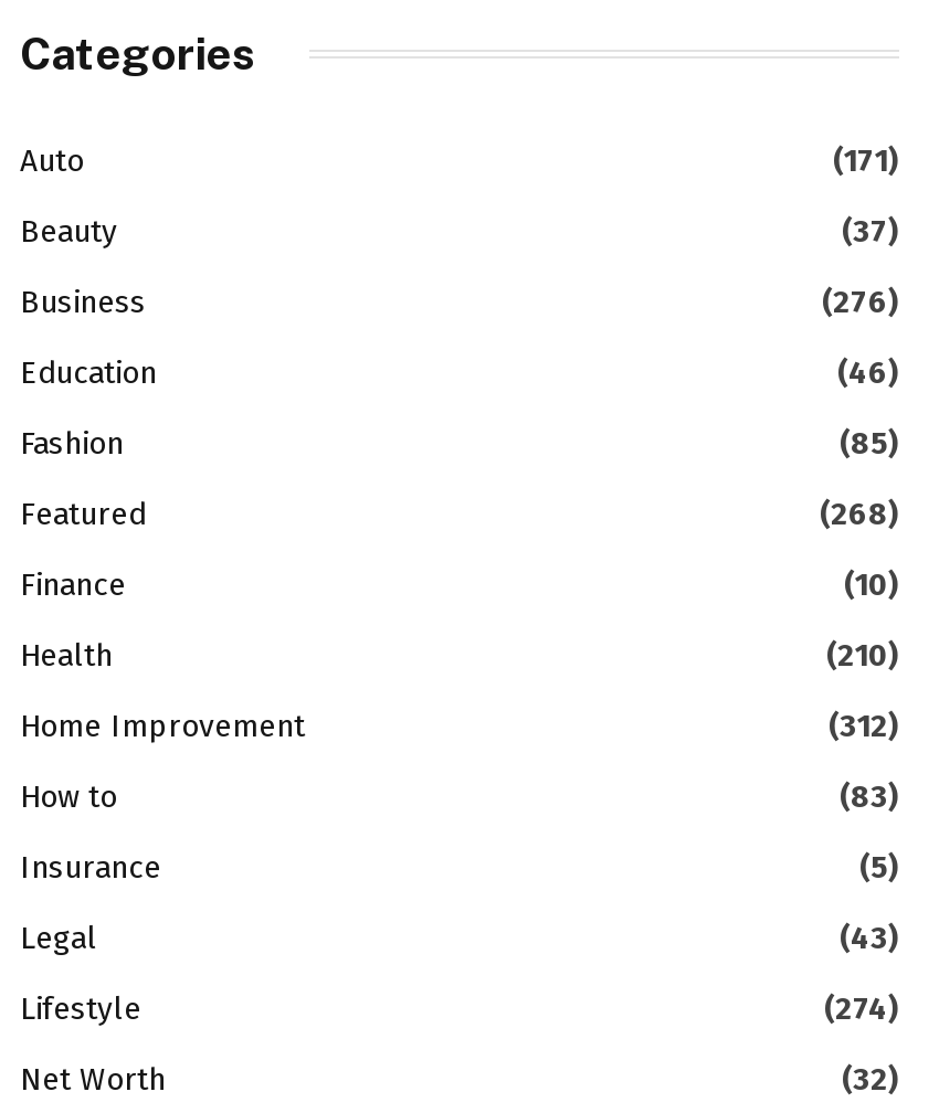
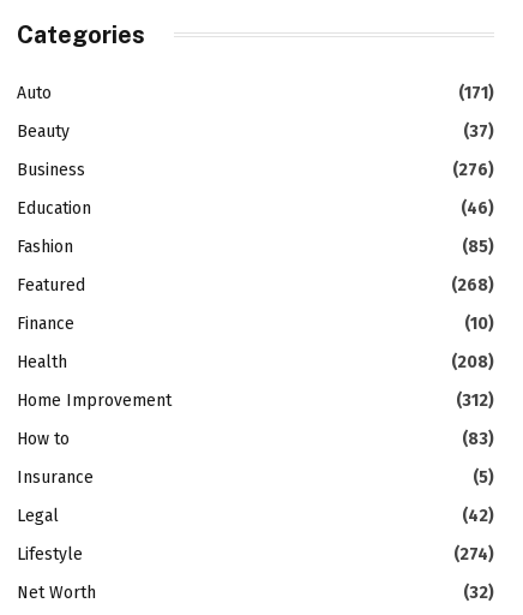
- (210)
+ (208)

- (43)
+ (42)
